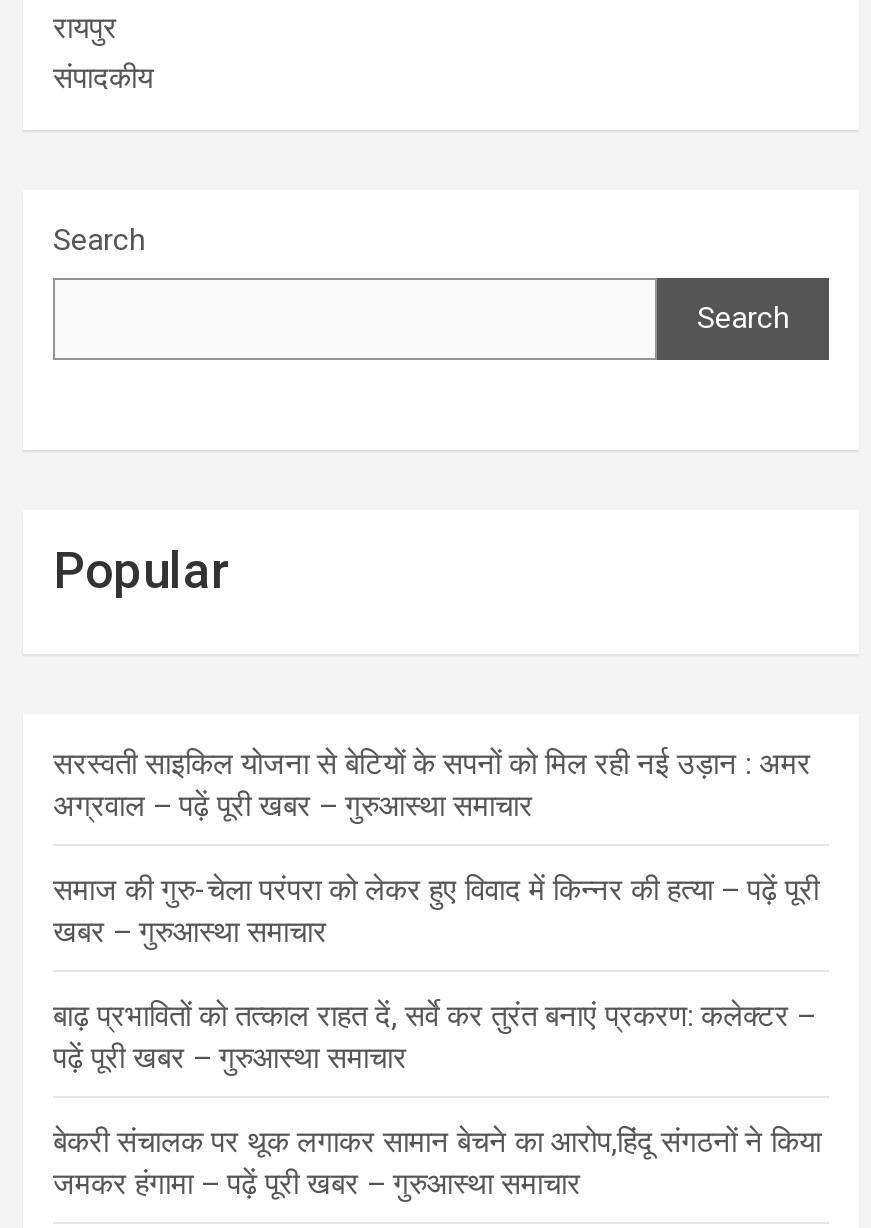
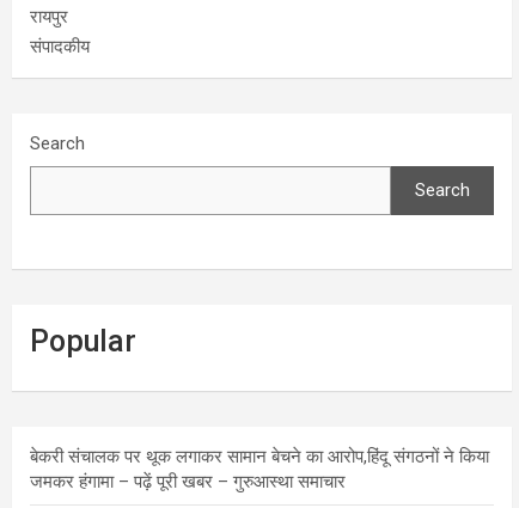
- सरस्वती साइकिल योजना से बेटियों के सपनों को मिल रही नई उड़ान : अमर
- अग्रवाल – पढ़ें पूरी खबर – गुरुआस्था समाचार
- समाज की गुरु-चेला परंपरा को लेकर हुए विवाद में किन्नर की हत्या – पढ़ें पूरी
- खबर – गुरुआस्था समाचार
- बाढ़ प्रभावितों को तत्काल राहत दें, सर्वे कर तुरंत बनाएं प्रकरण: कलेक्टर –
- पढ़ें पूरी खबर – गुरुआस्था समाचार
